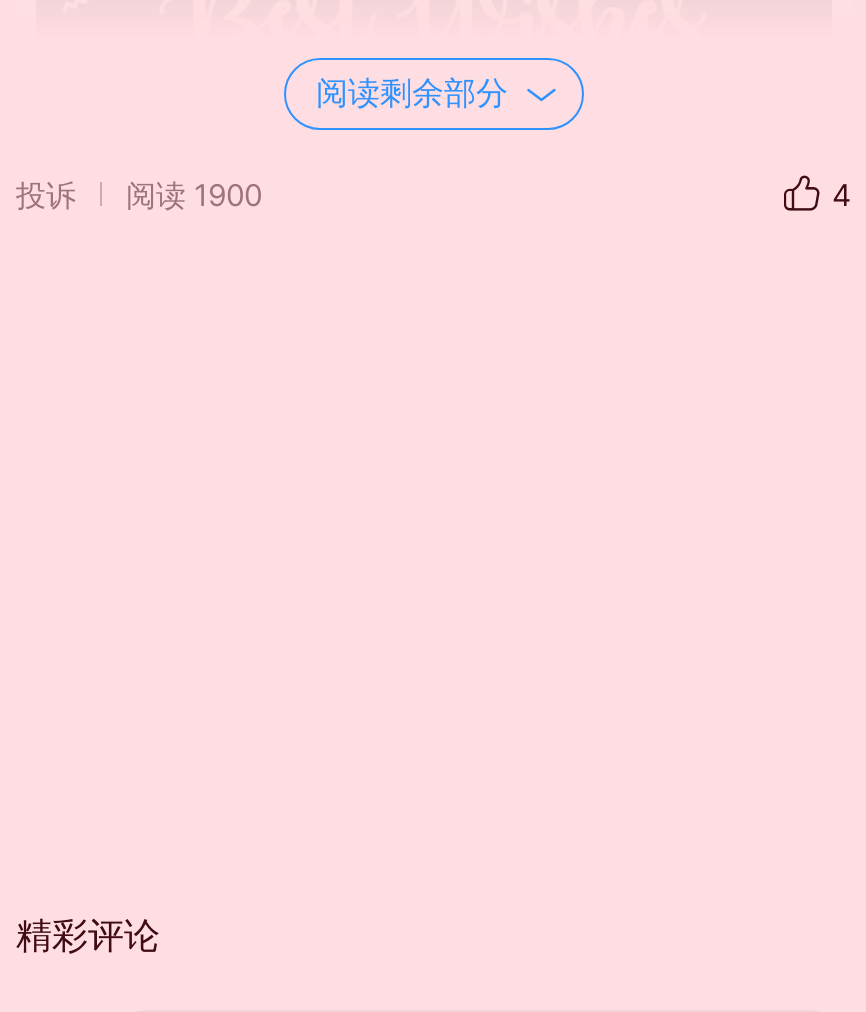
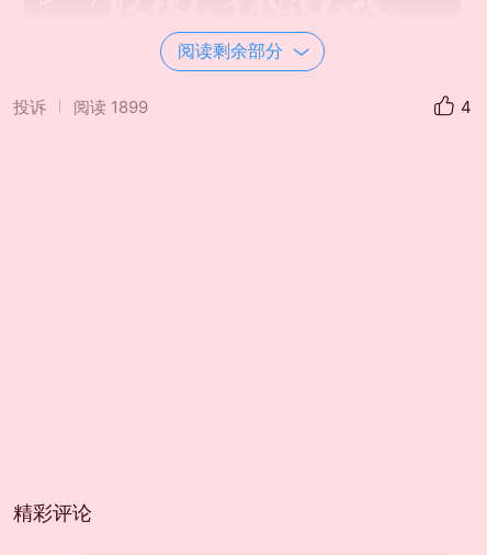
- 投诉 阅读 1900
+ 投诉 阅读 1899
